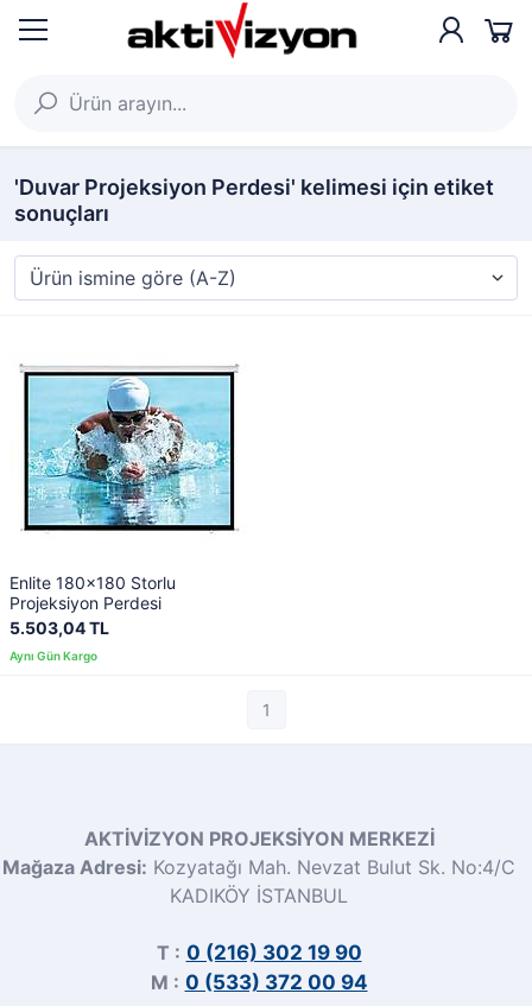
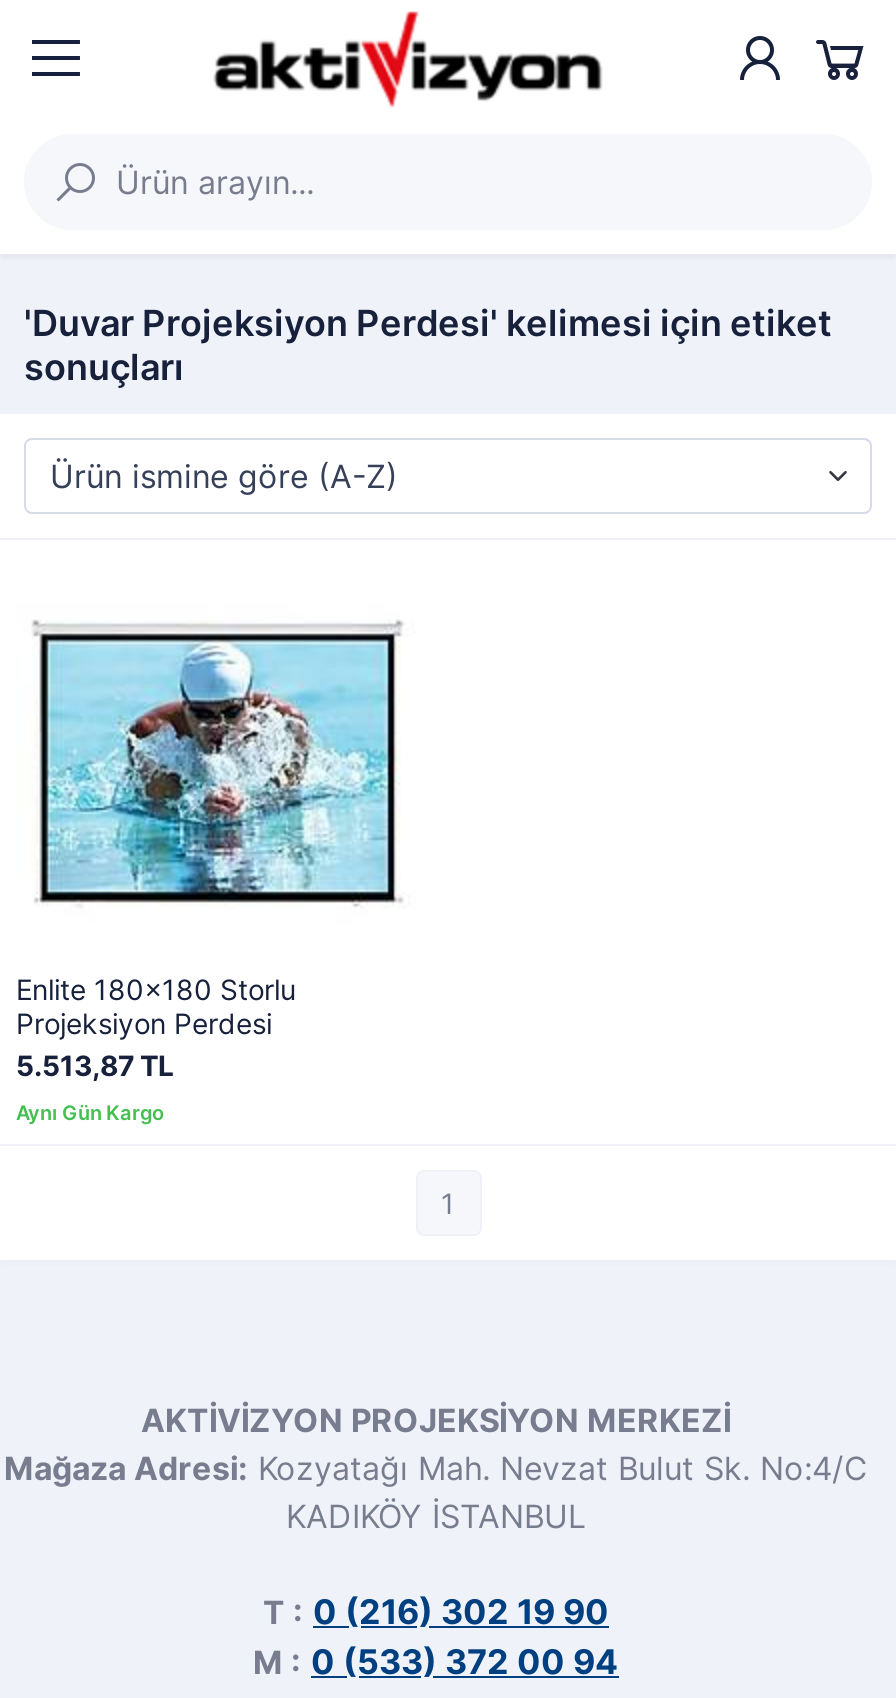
- 5.503,04 TL
+ 5.513,87 TL
